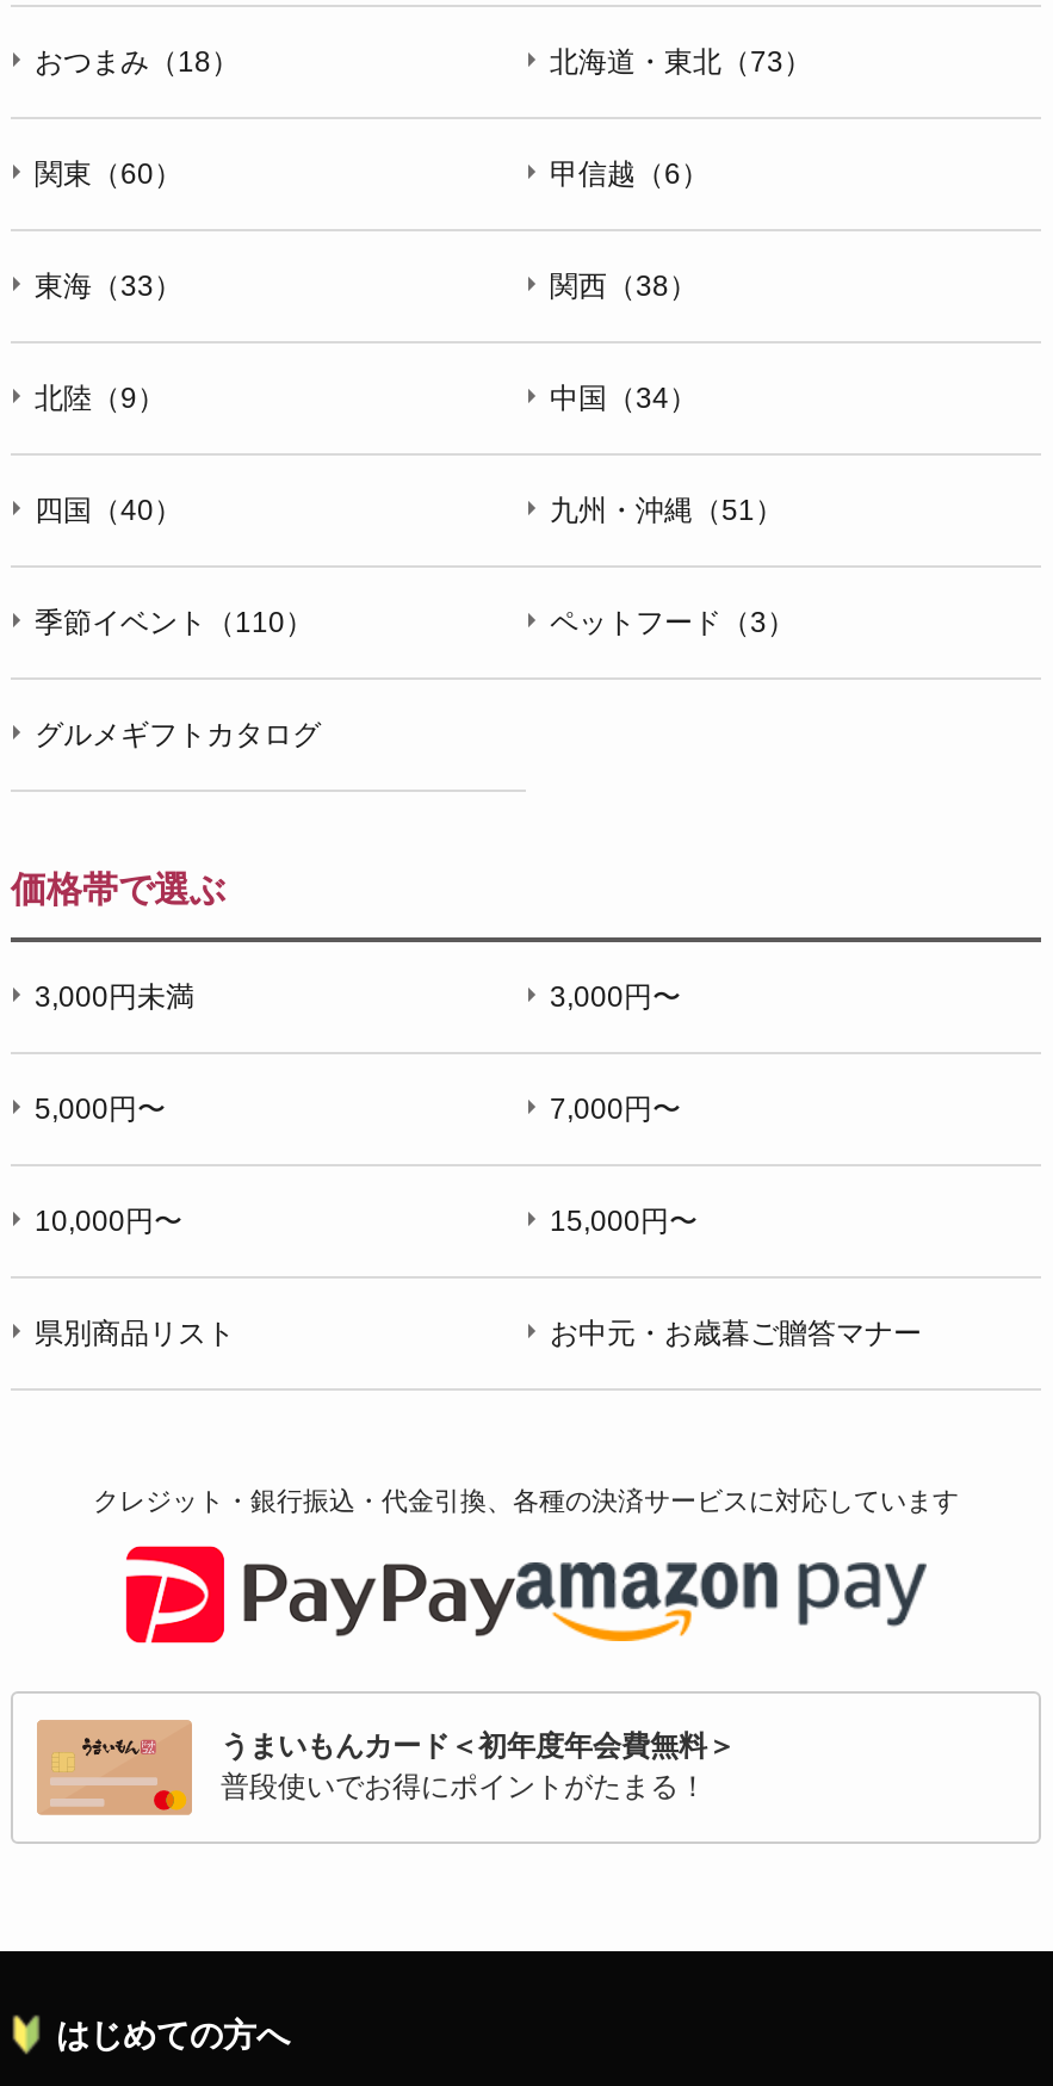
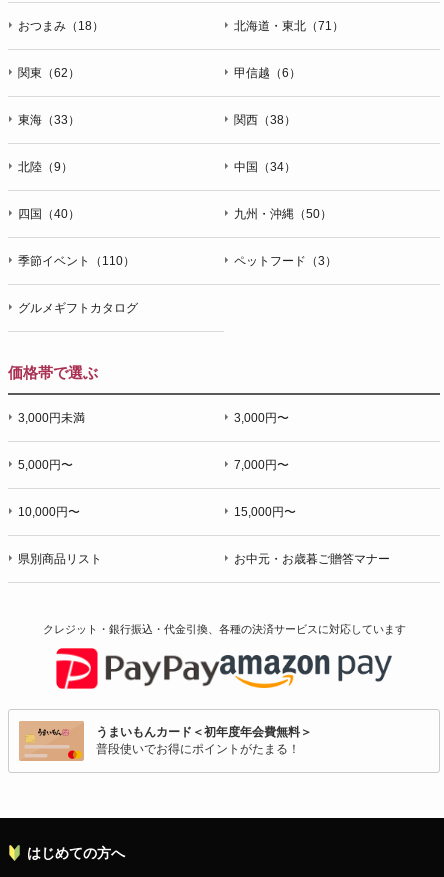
- 北海道・東北（73）
+ 北海道・東北（71）

- 関東（60）
+ 関東（62）

- 九州・沖縄（51）
+ 九州・沖縄（50）
